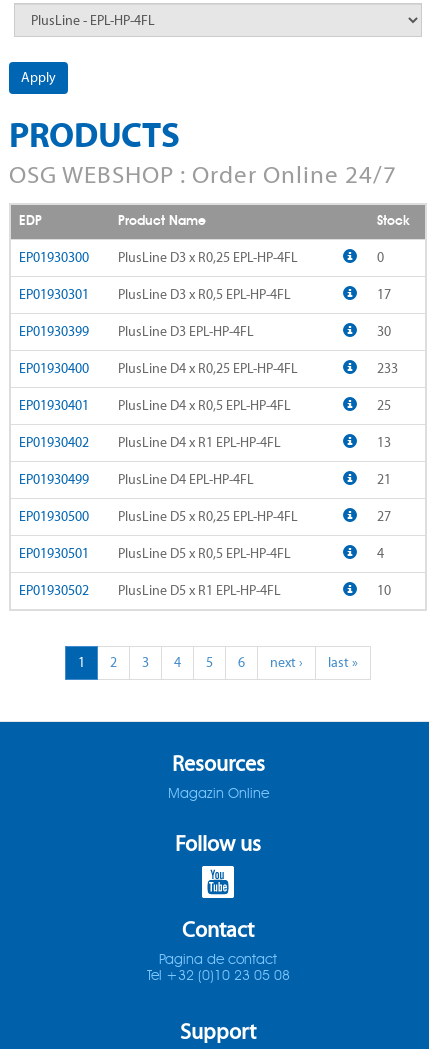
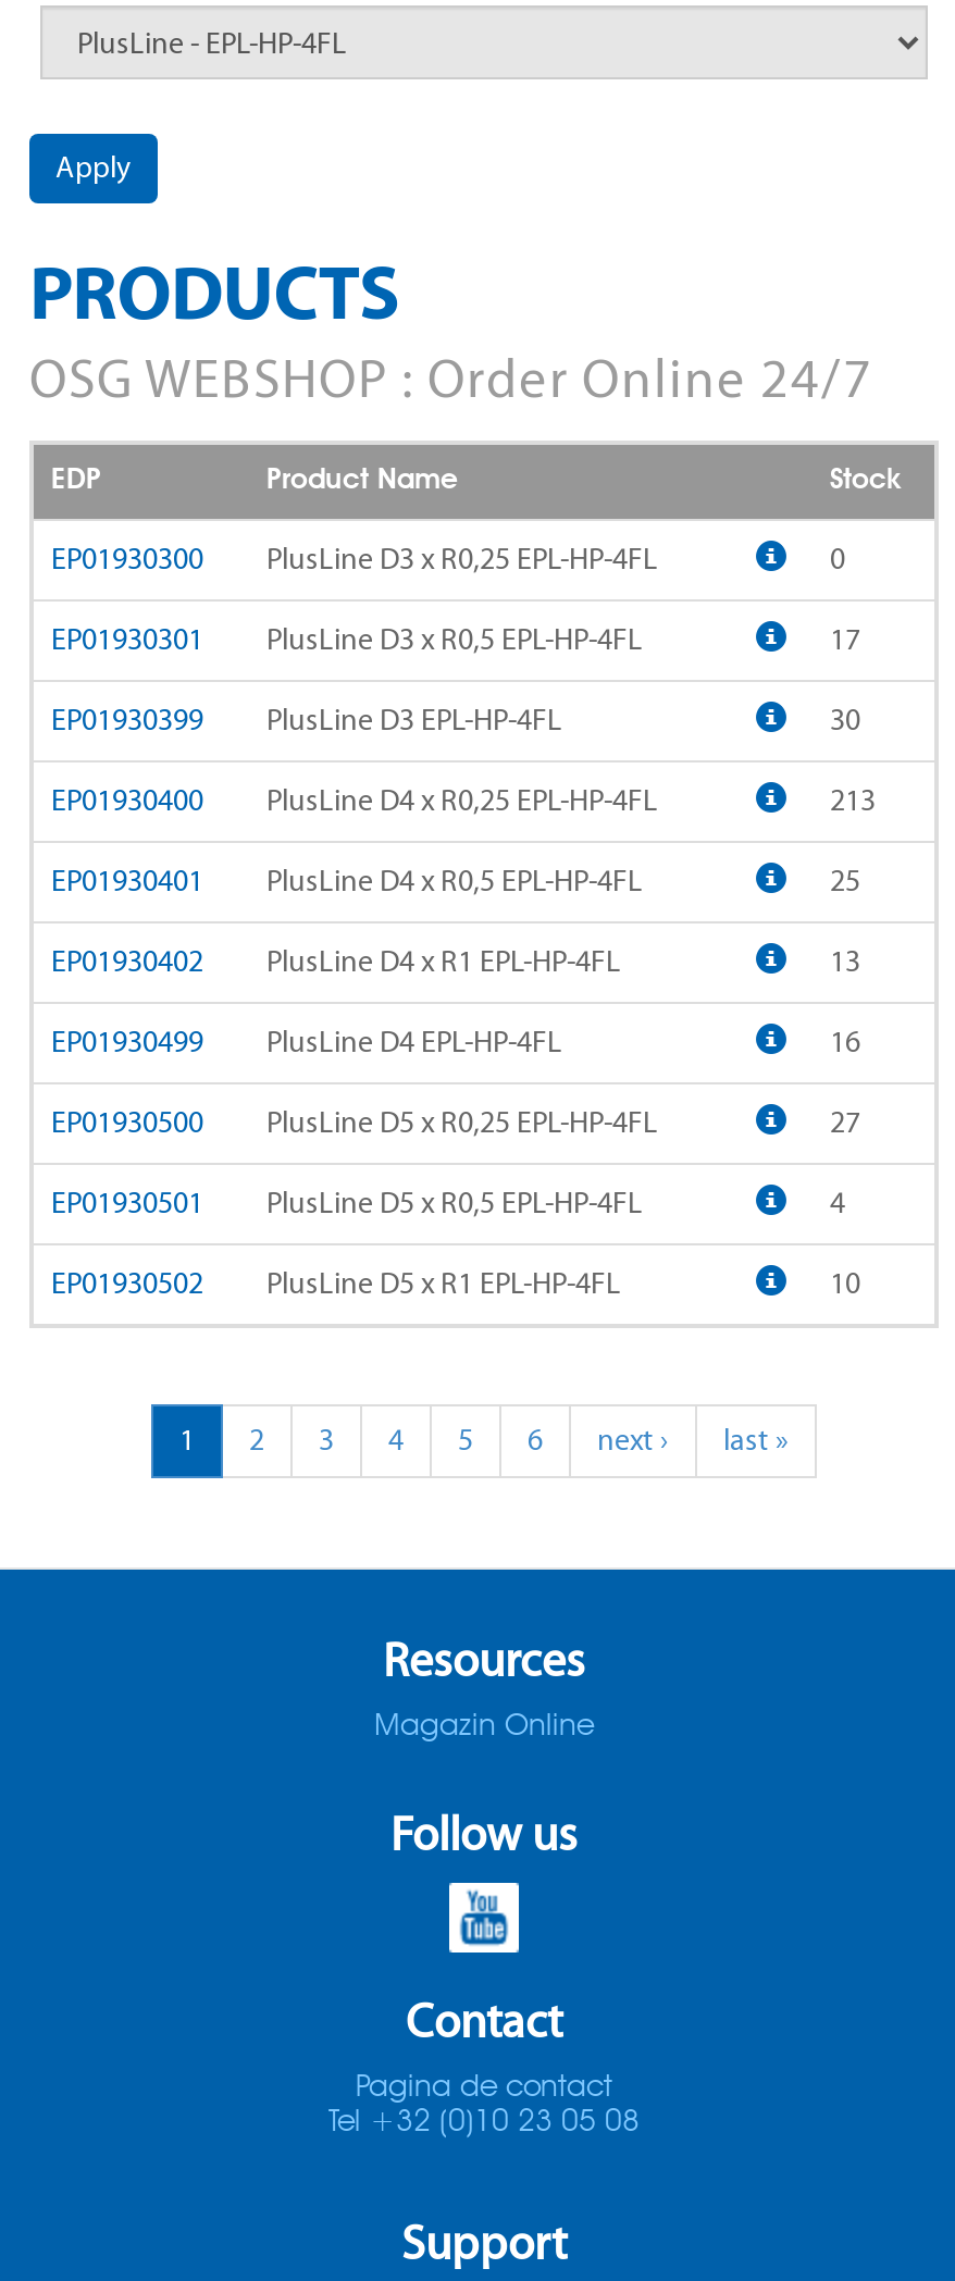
- 233
+ 213

- 21
+ 16
